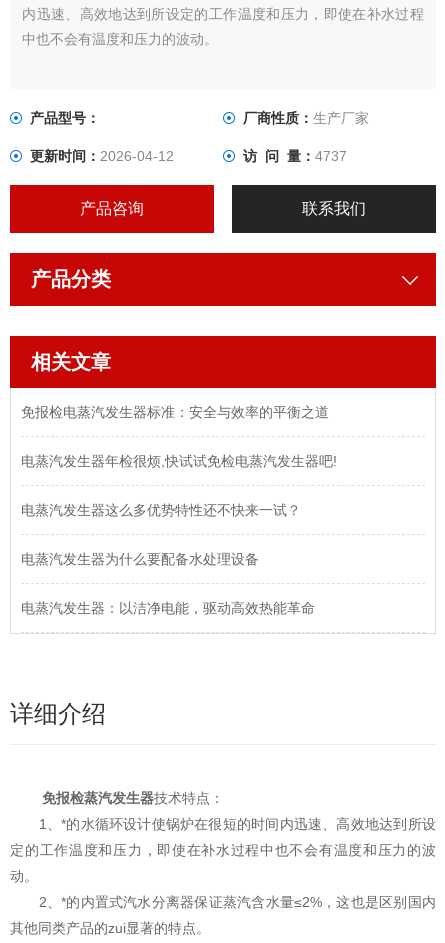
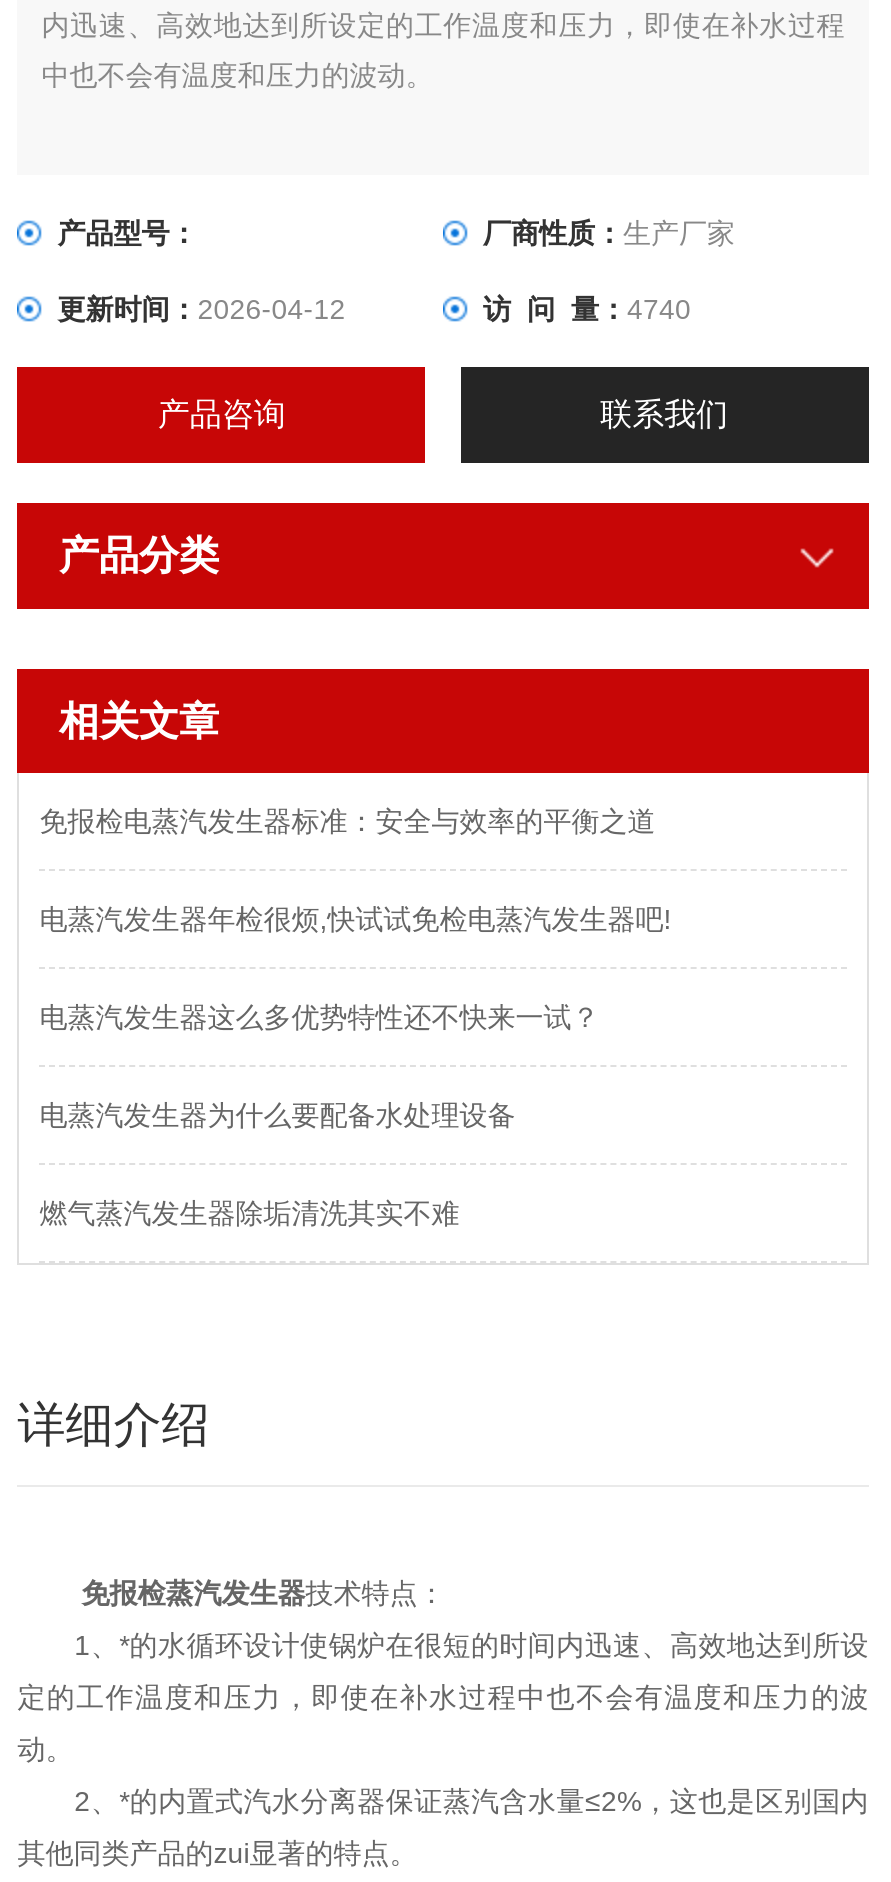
- 访 问 量：4737
+ 访 问 量：4740

- 电蒸汽发生器：以洁净电能，驱动高效热能革命
+ 燃气蒸汽发生器除垢清洗其实不难
